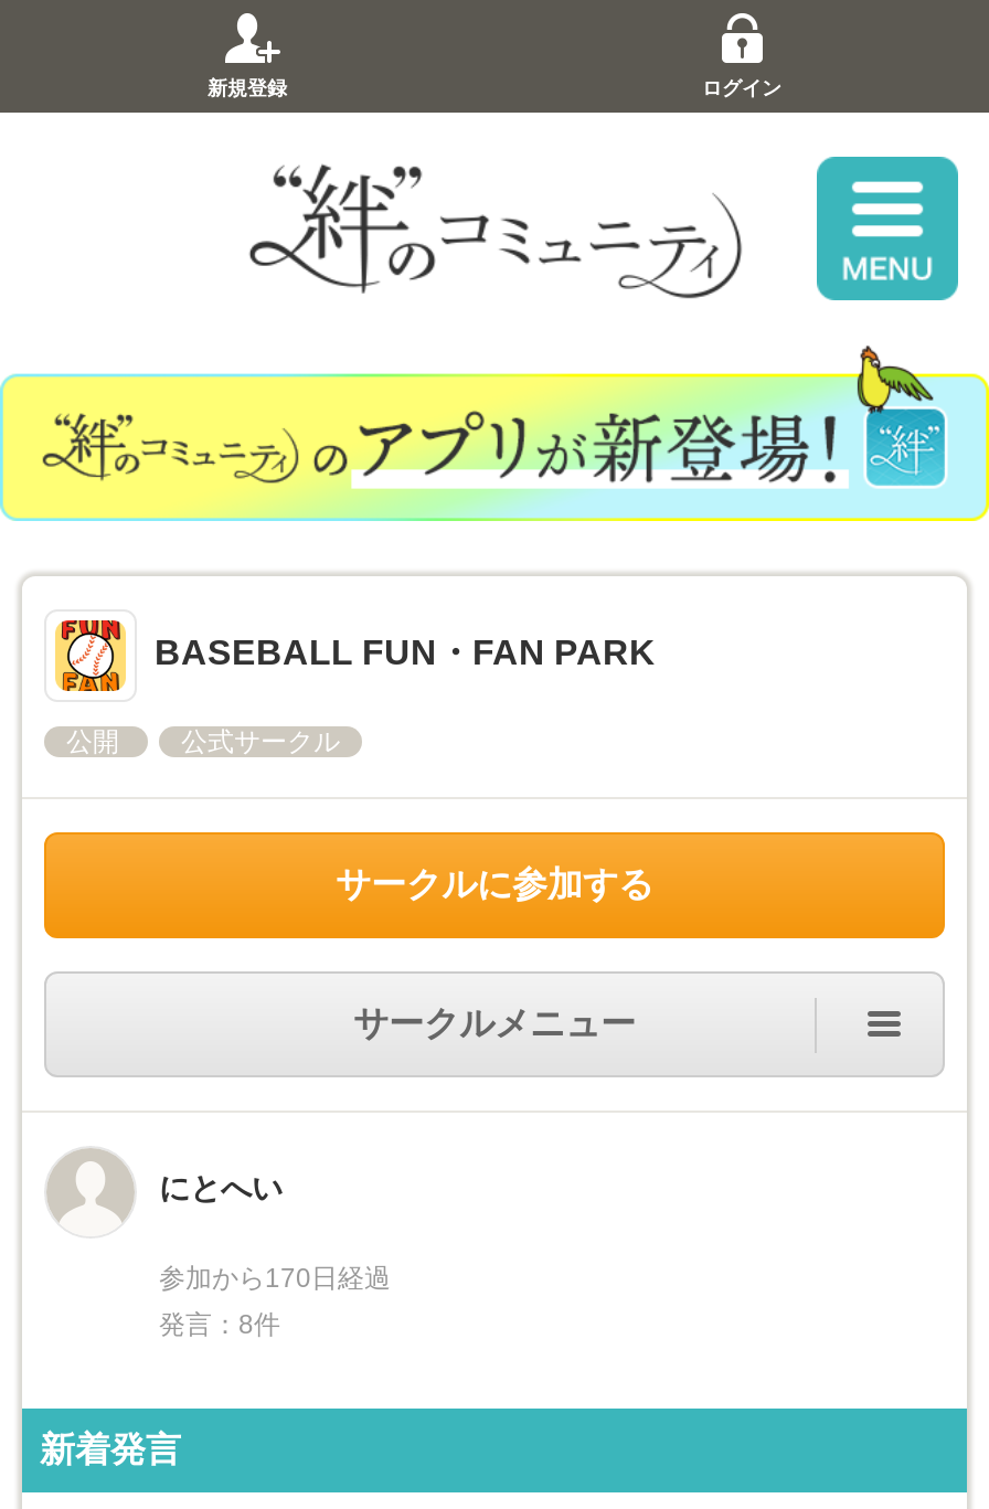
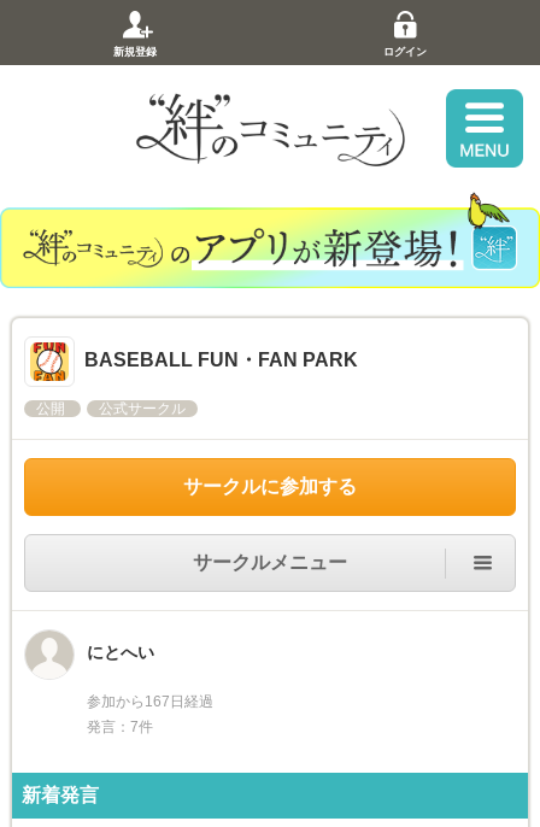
- 参加から170日経過
+ 参加から167日経過

- 発言：8件
+ 発言：7件
